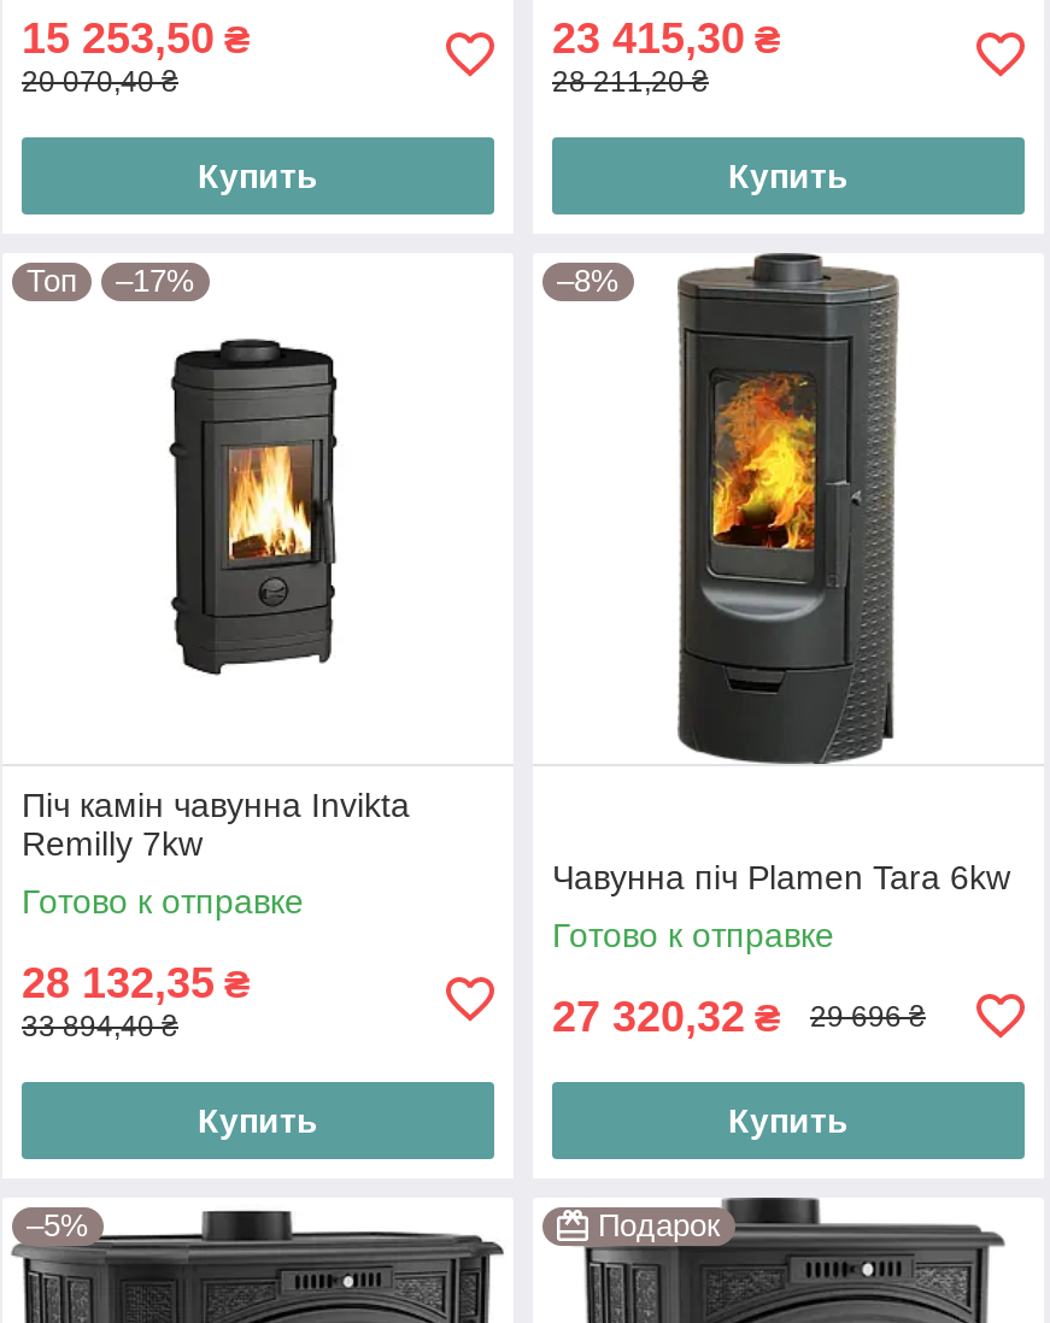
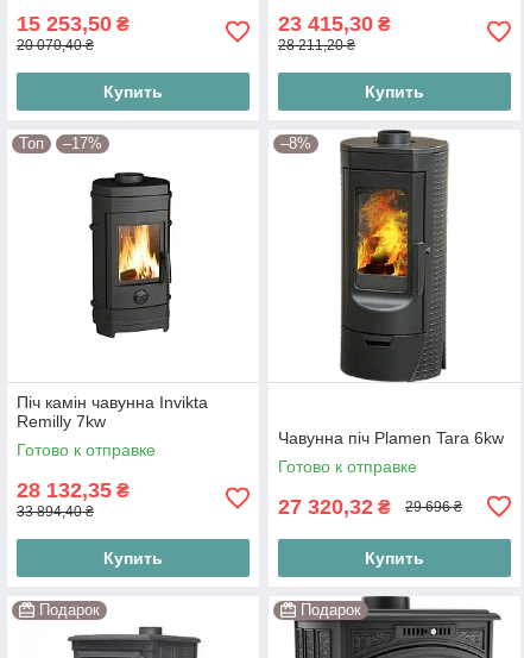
- –5%
+ Подарок
